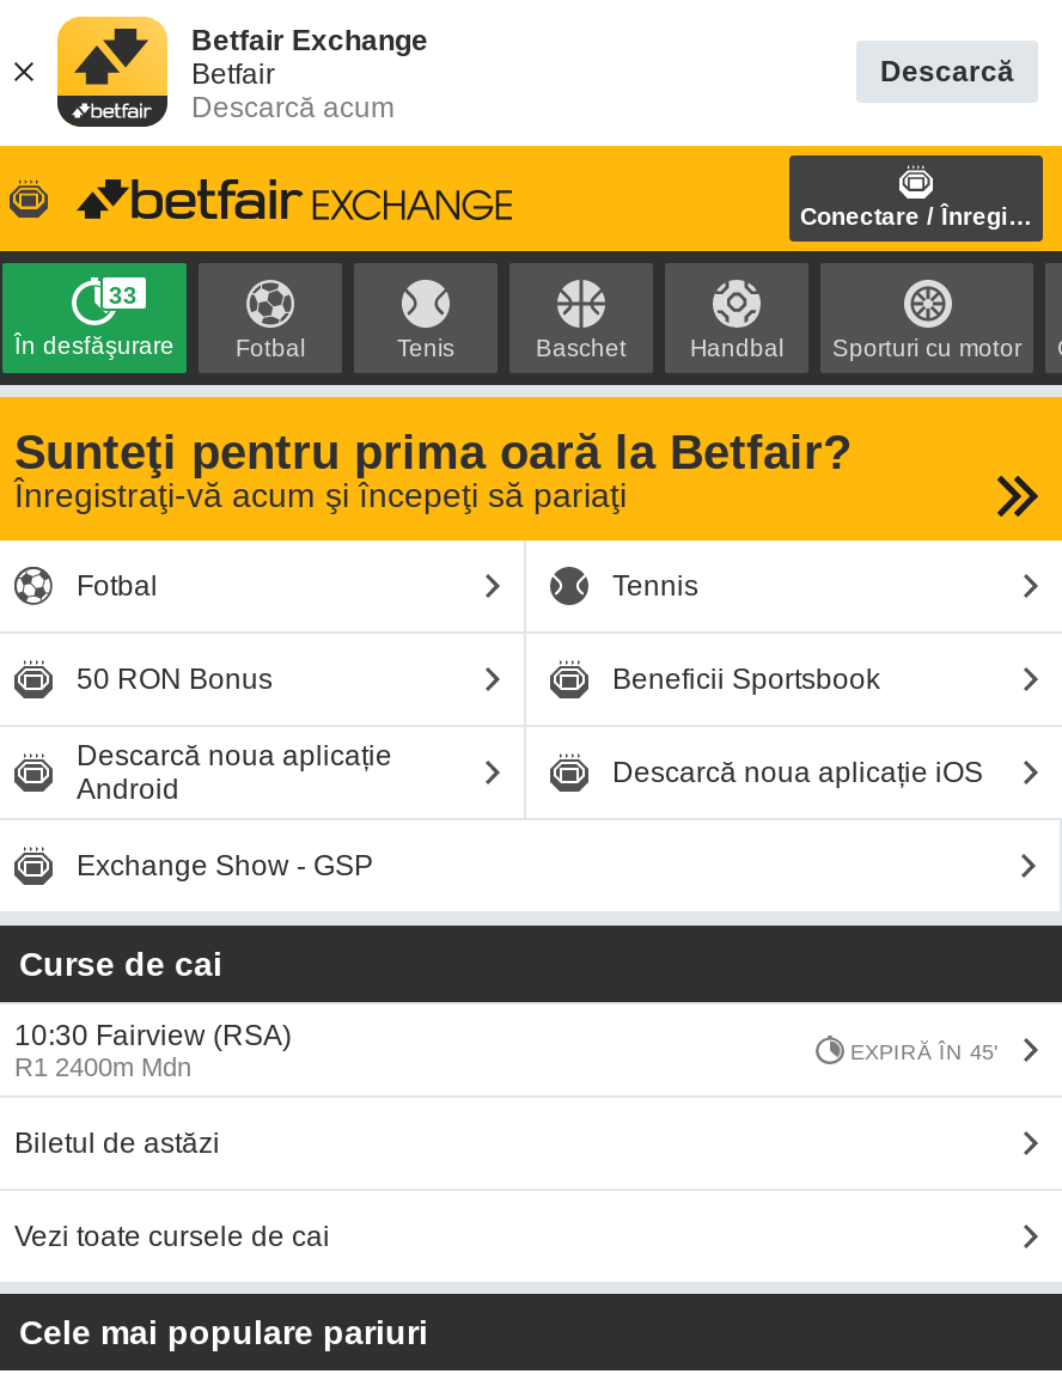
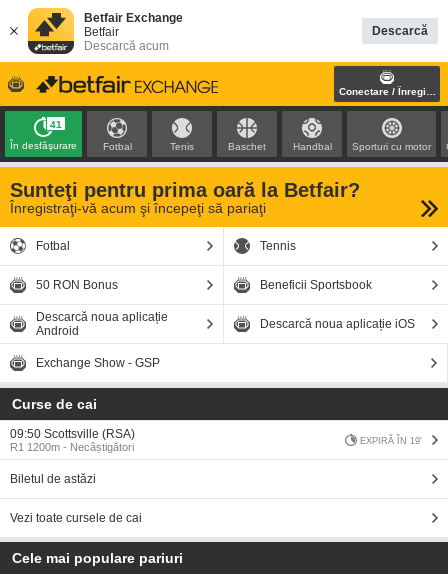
- 33
+ 41

- 10:30 Fairview (RSA)
- R1 2400m Mdn
+ 09:50 Scottsville (RSA)
+ R1 1200m - Necâștigători

- EXPIRĂ ÎN 45'
+ EXPIRĂ ÎN 19'
